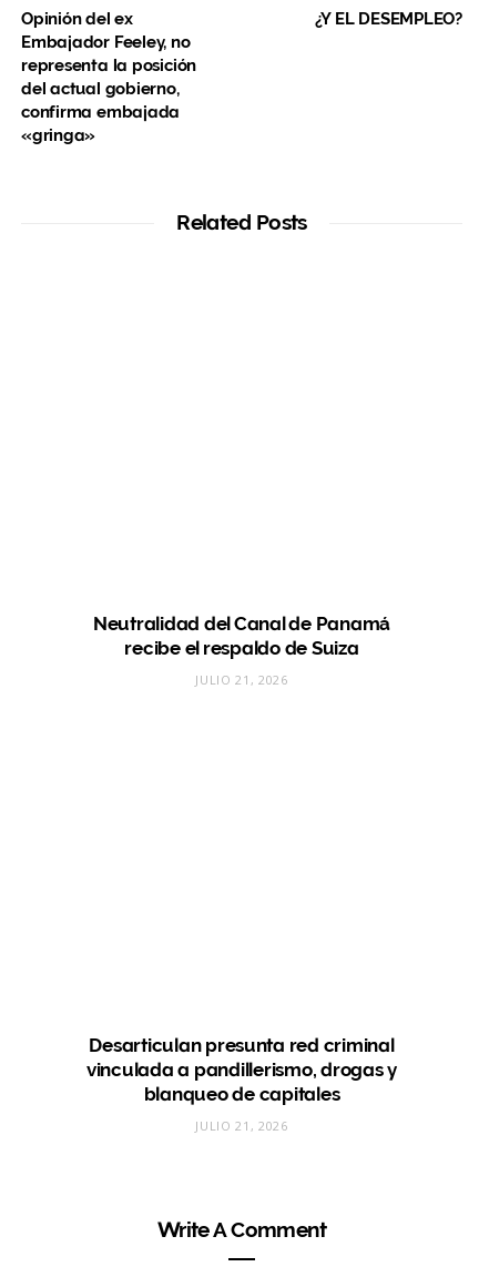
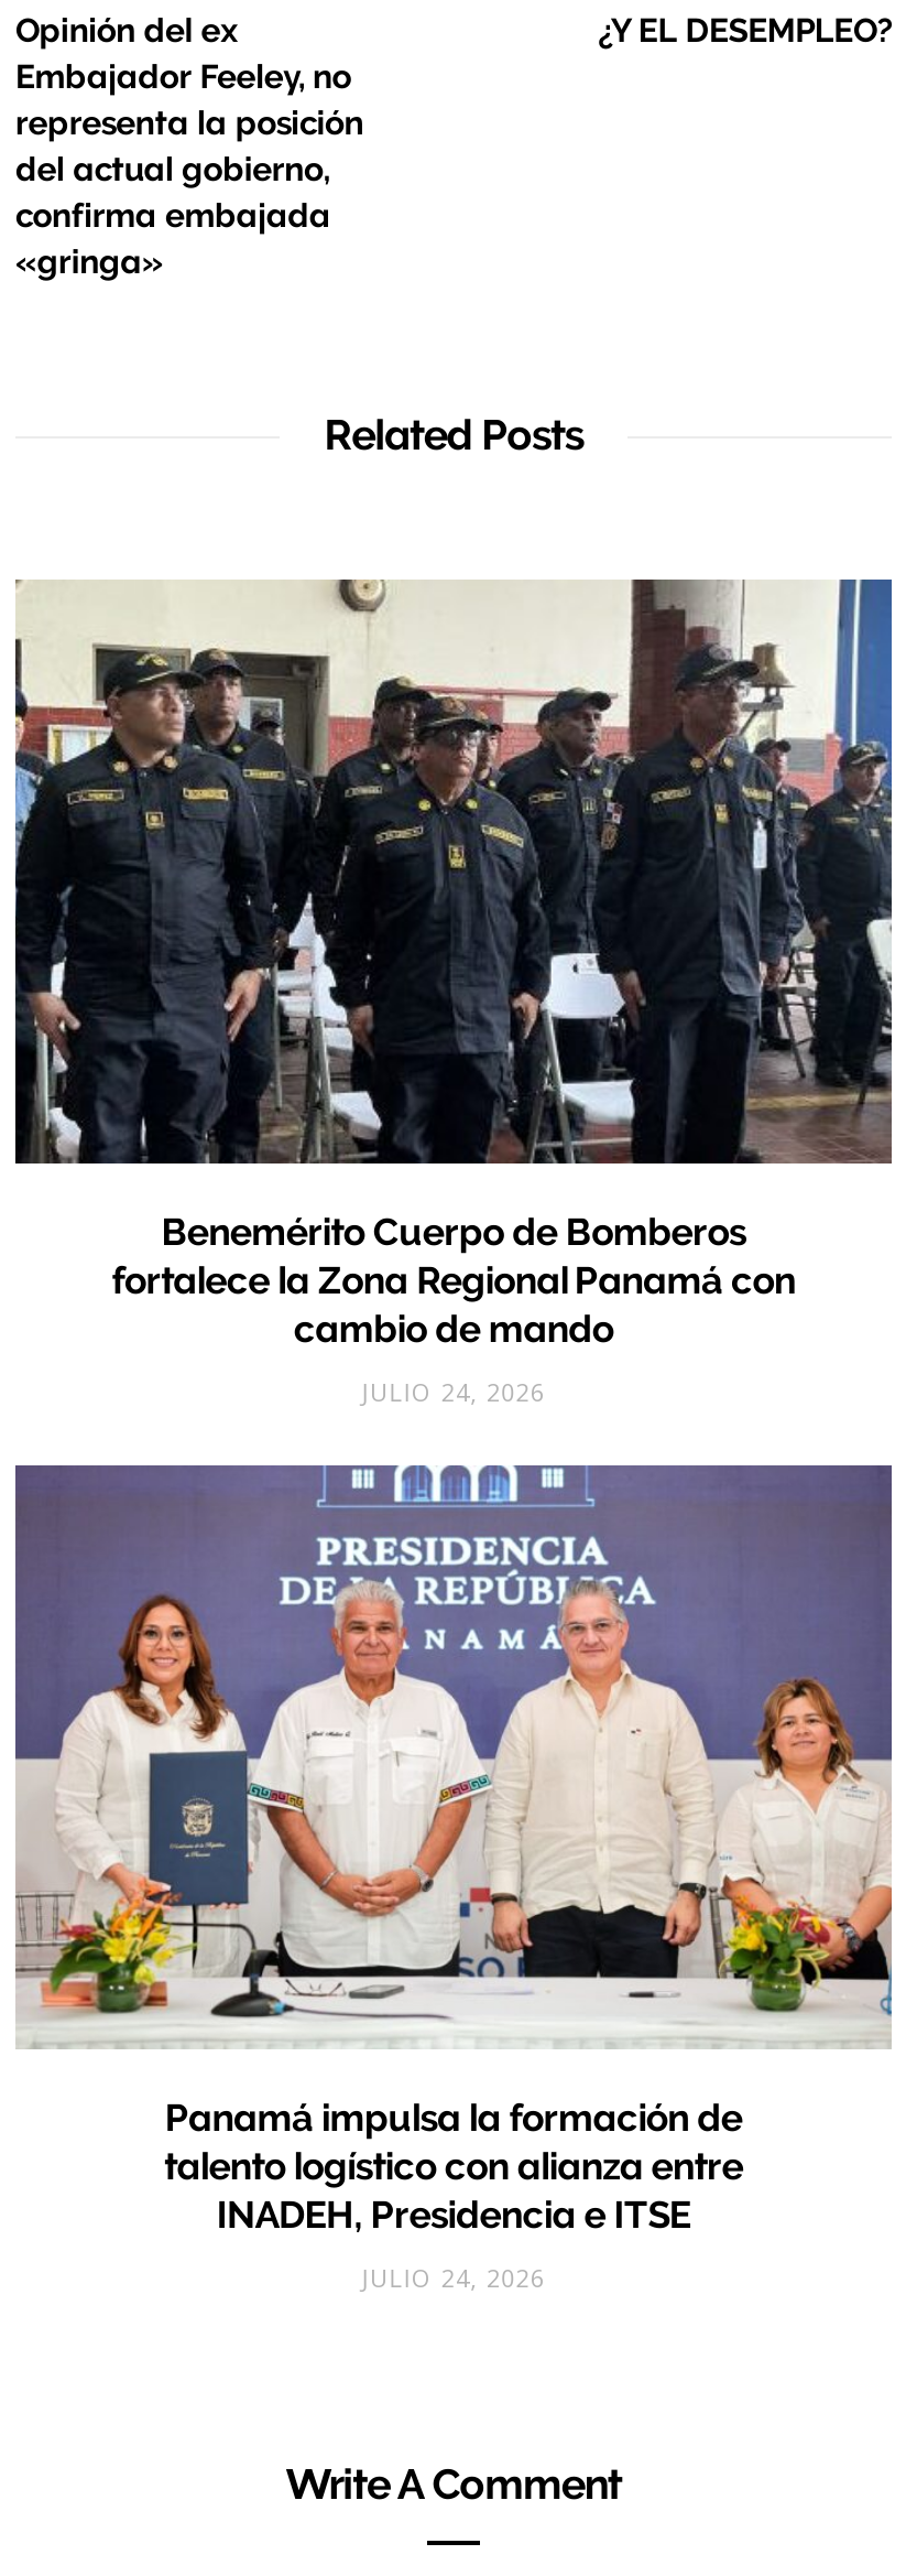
+ [image]

+ [image]

- Neutralidad del Canal de Panamá
- recibe el respaldo de Suiza
+ Benemérito Cuerpo de Bomberos
+ fortalece la Zona Regional Panamá con
+ cambio de mando

- JULIO 21, 2026
+ JULIO 24, 2026

- Desarticulan presunta red criminal
- vinculada a pandillerismo, drogas y
- blanqueo de capitales
+ Panamá impulsa la formación de
+ talento logístico con alianza entre
+ INADEH, Presidencia e ITSE

- JULIO 21, 2026
+ JULIO 24, 2026
